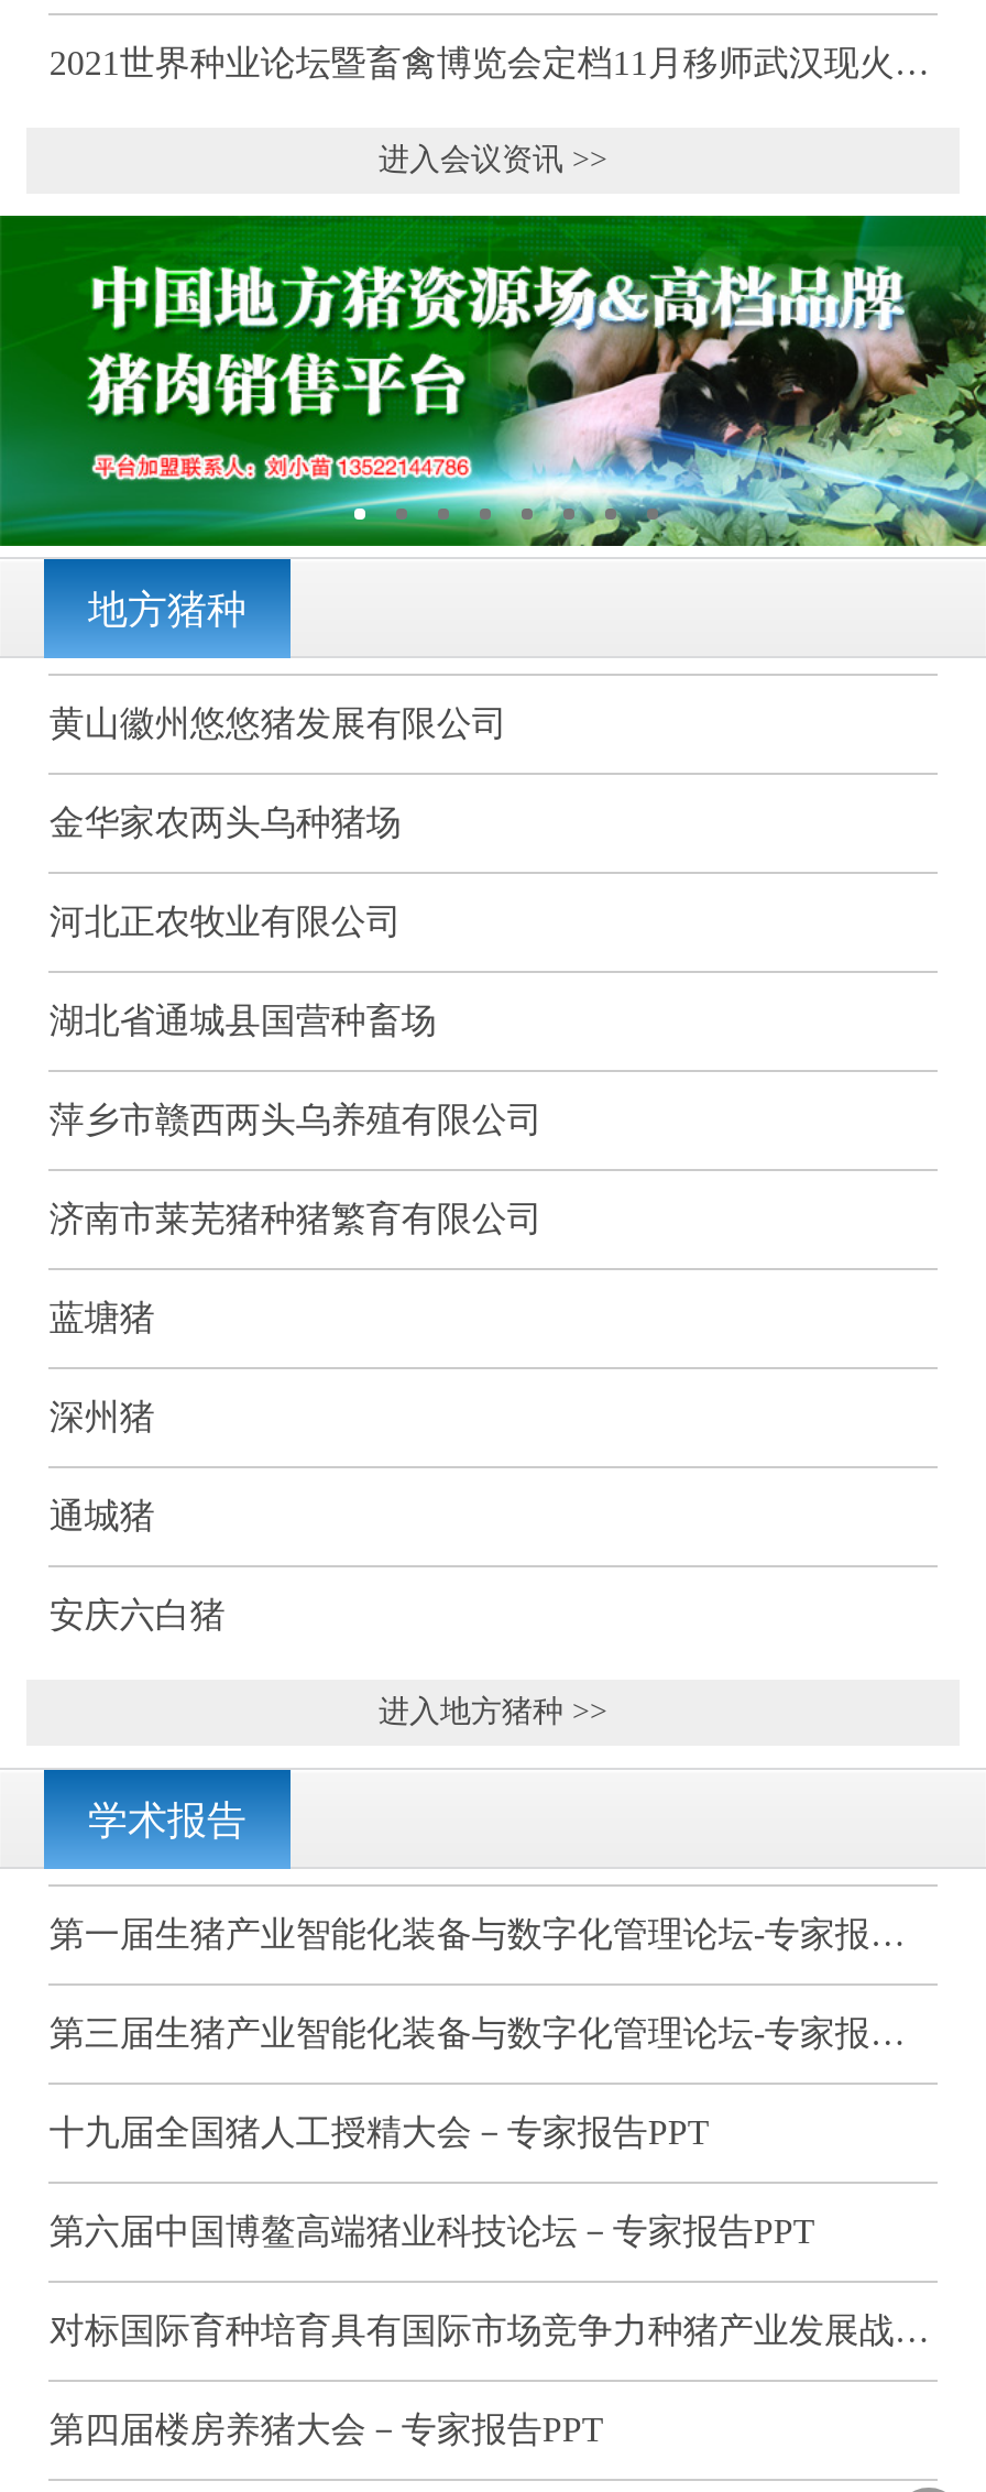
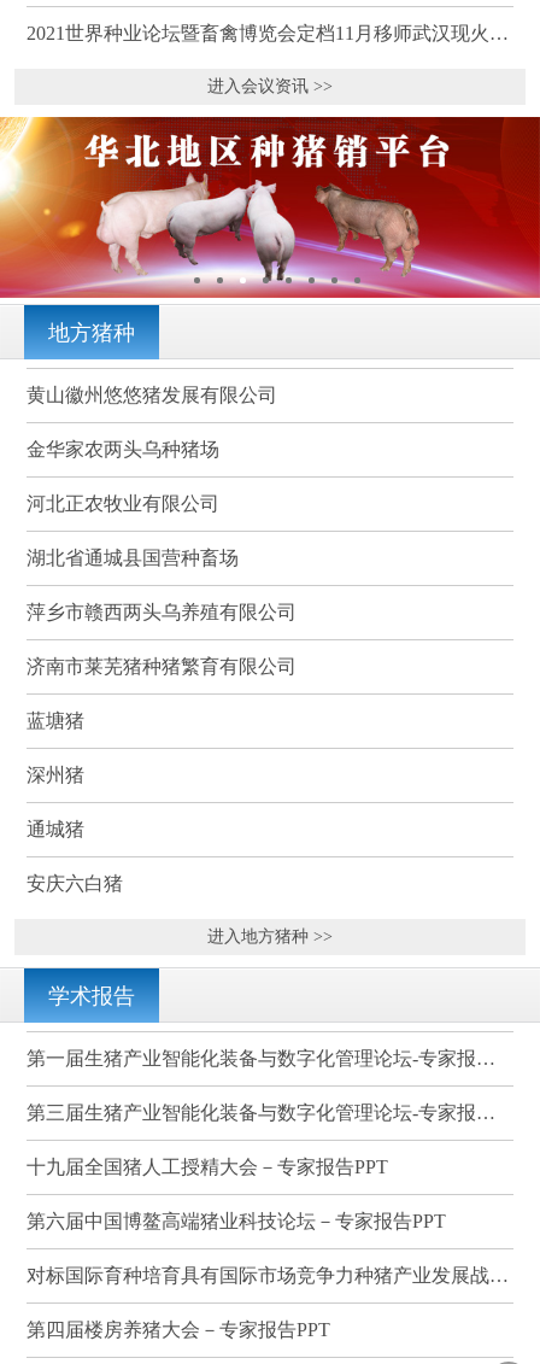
- [image]
+ [image]
